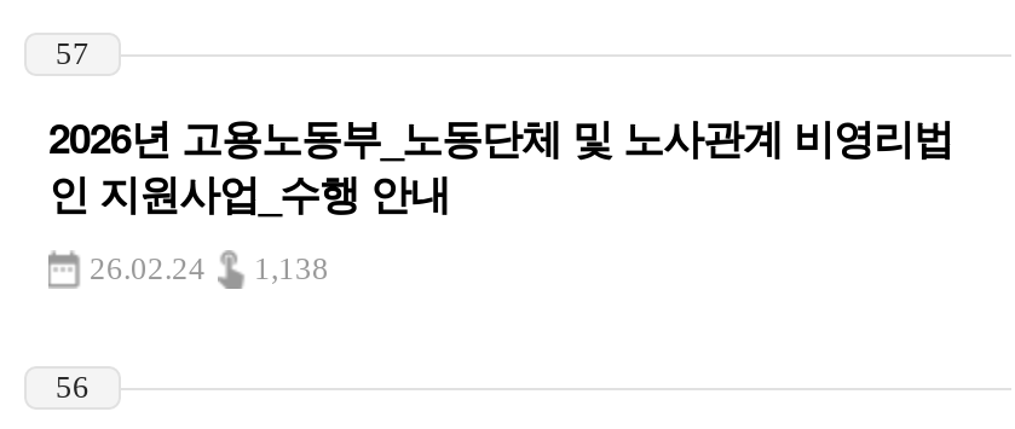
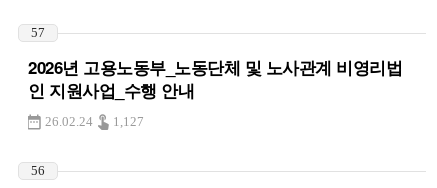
- 26.02.24 1,138
+ 26.02.24 1,127
